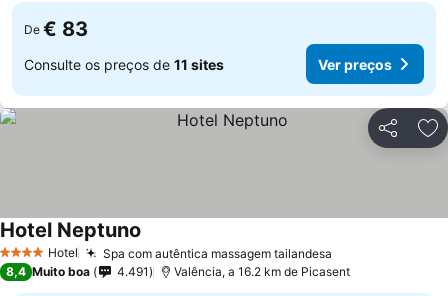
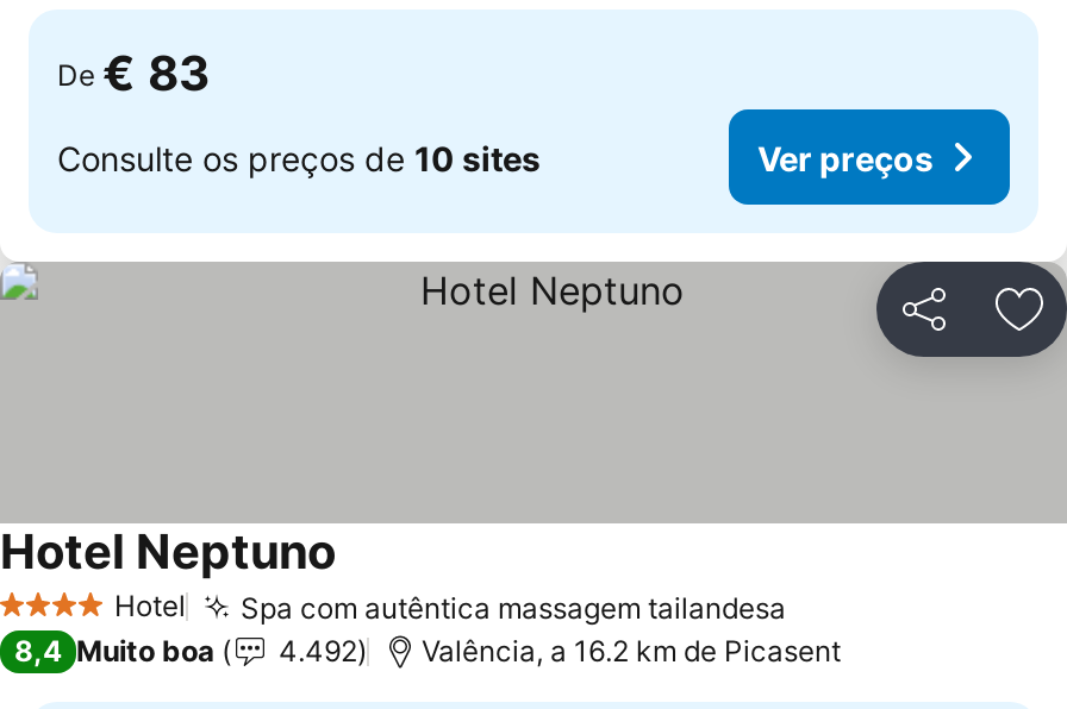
- Consulte os preços de 11 sites
+ Consulte os preços de 10 sites

- 4.491
+ 4.492
